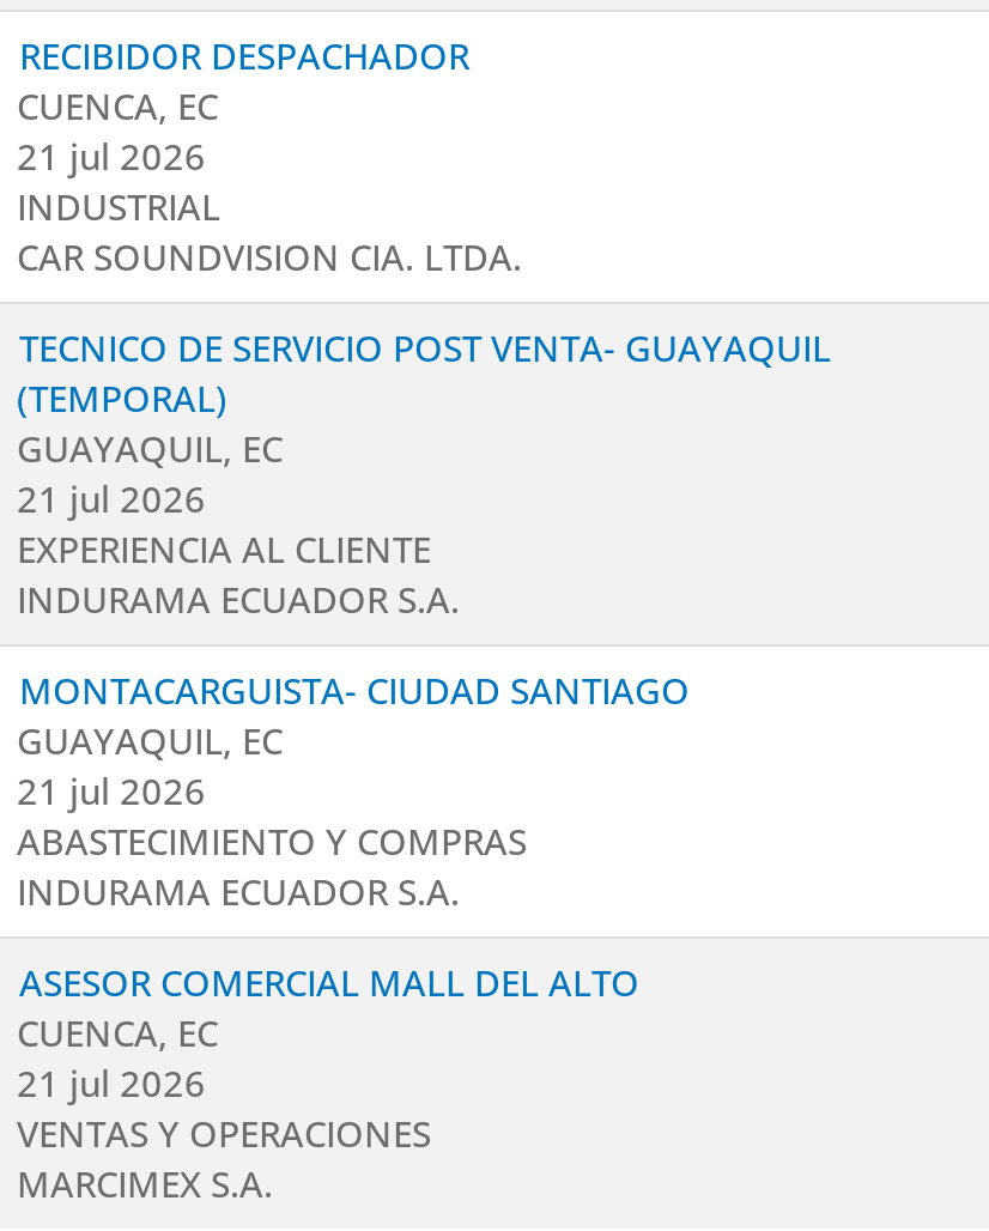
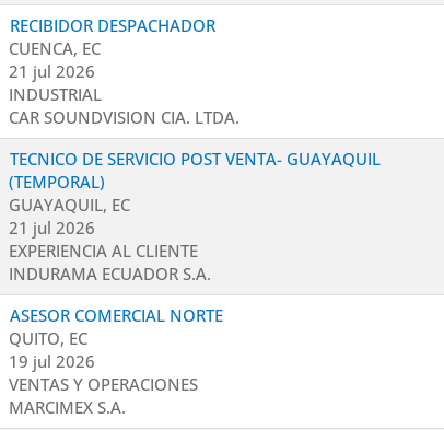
- MONTACARGUISTA- CIUDAD SANTIAGO
- GUAYAQUIL, EC
- 21 jul 2026
- ABASTECIMIENTO Y COMPRAS
- INDURAMA ECUADOR S.A.
- ASESOR COMERCIAL MALL DEL ALTO
- CUENCA, EC
- 21 jul 2026
+ ASESOR COMERCIAL NORTE
+ QUITO, EC
+ 19 jul 2026
